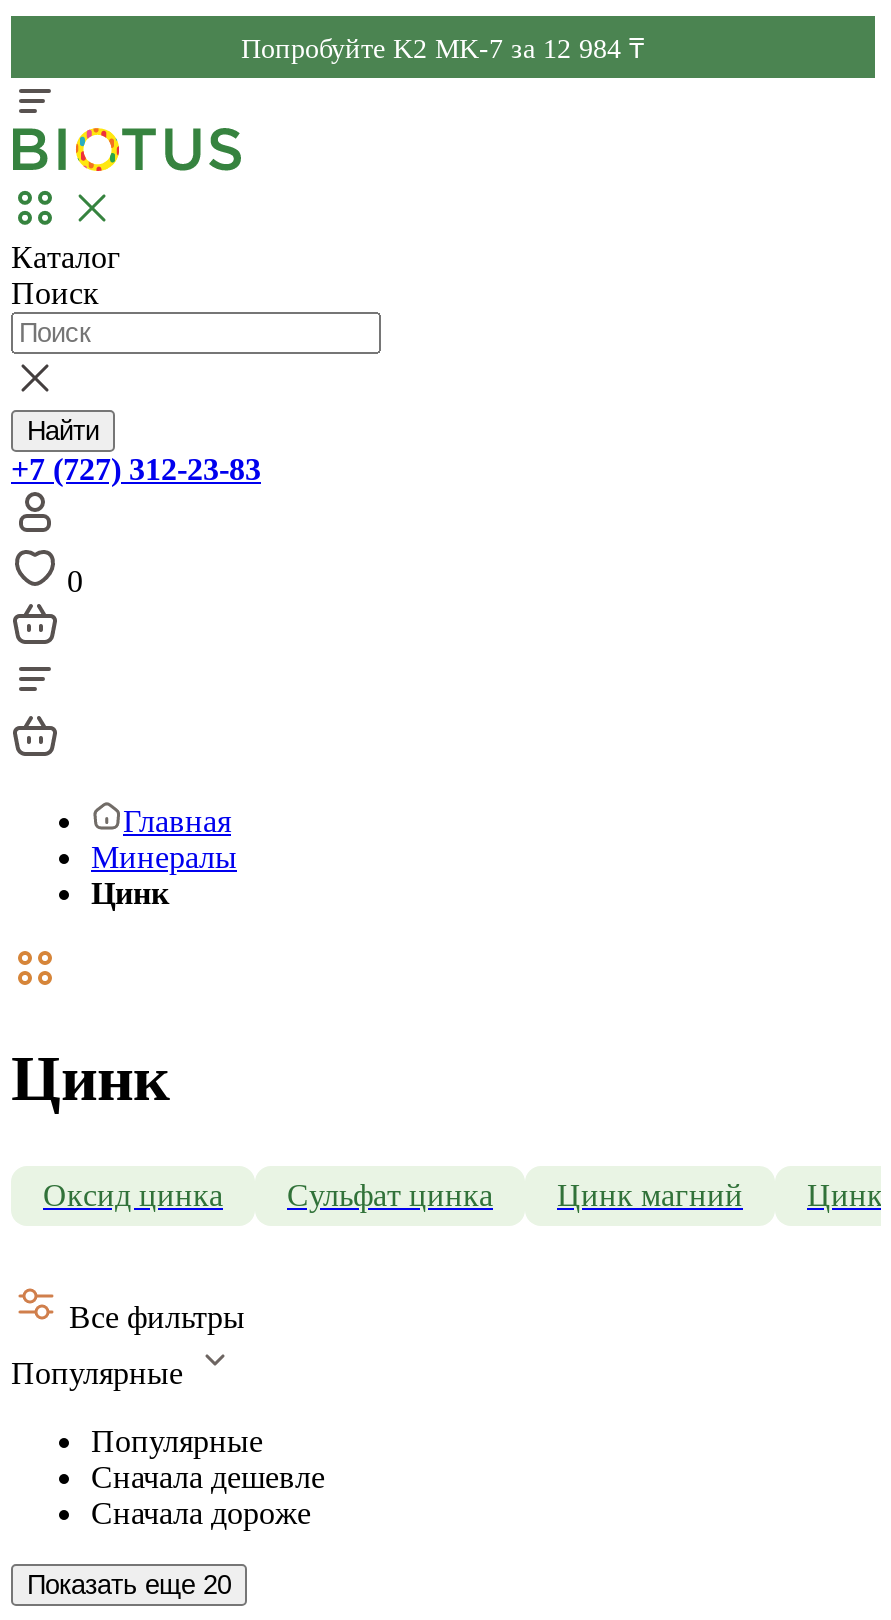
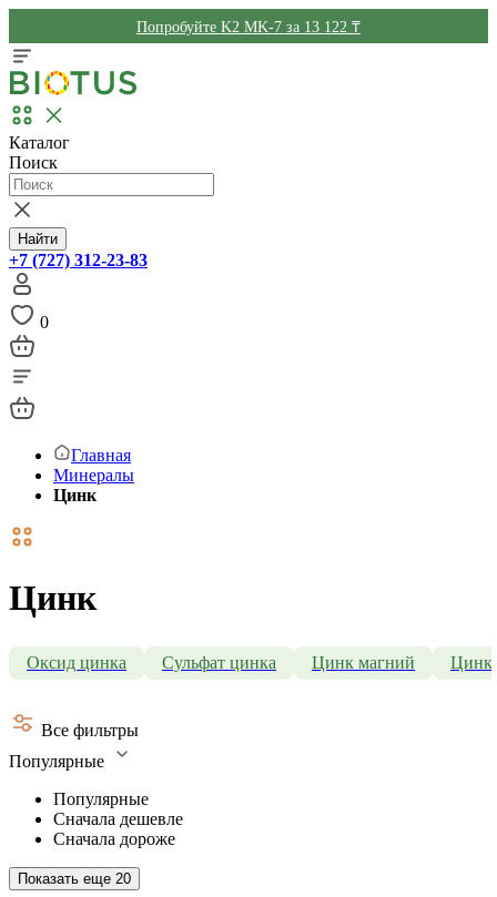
- Попробуйте K2 MK-7 за 12 984 ₸
+ Попробуйте K2 MK-7 за 13 122 ₸
